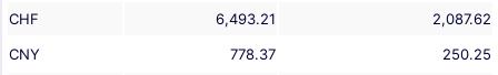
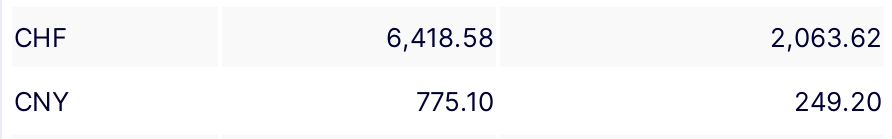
- 6,493.21
+ 6,418.58

- 2,087.62
+ 2,063.62

- 778.37
+ 775.10

- 250.25
+ 249.20
